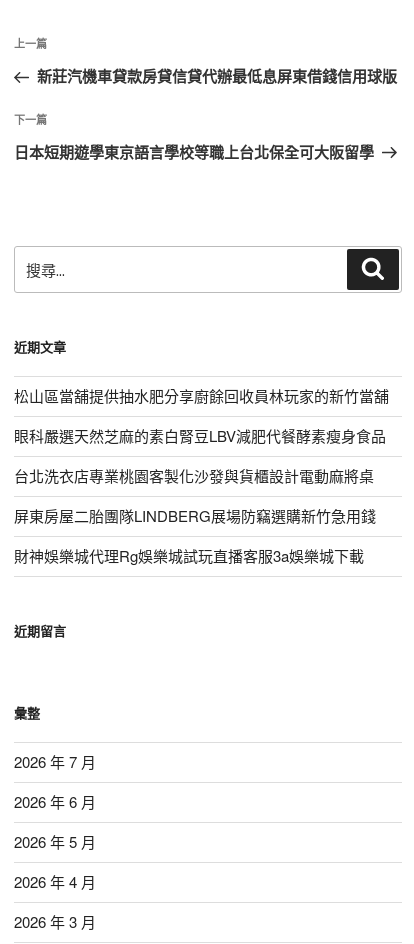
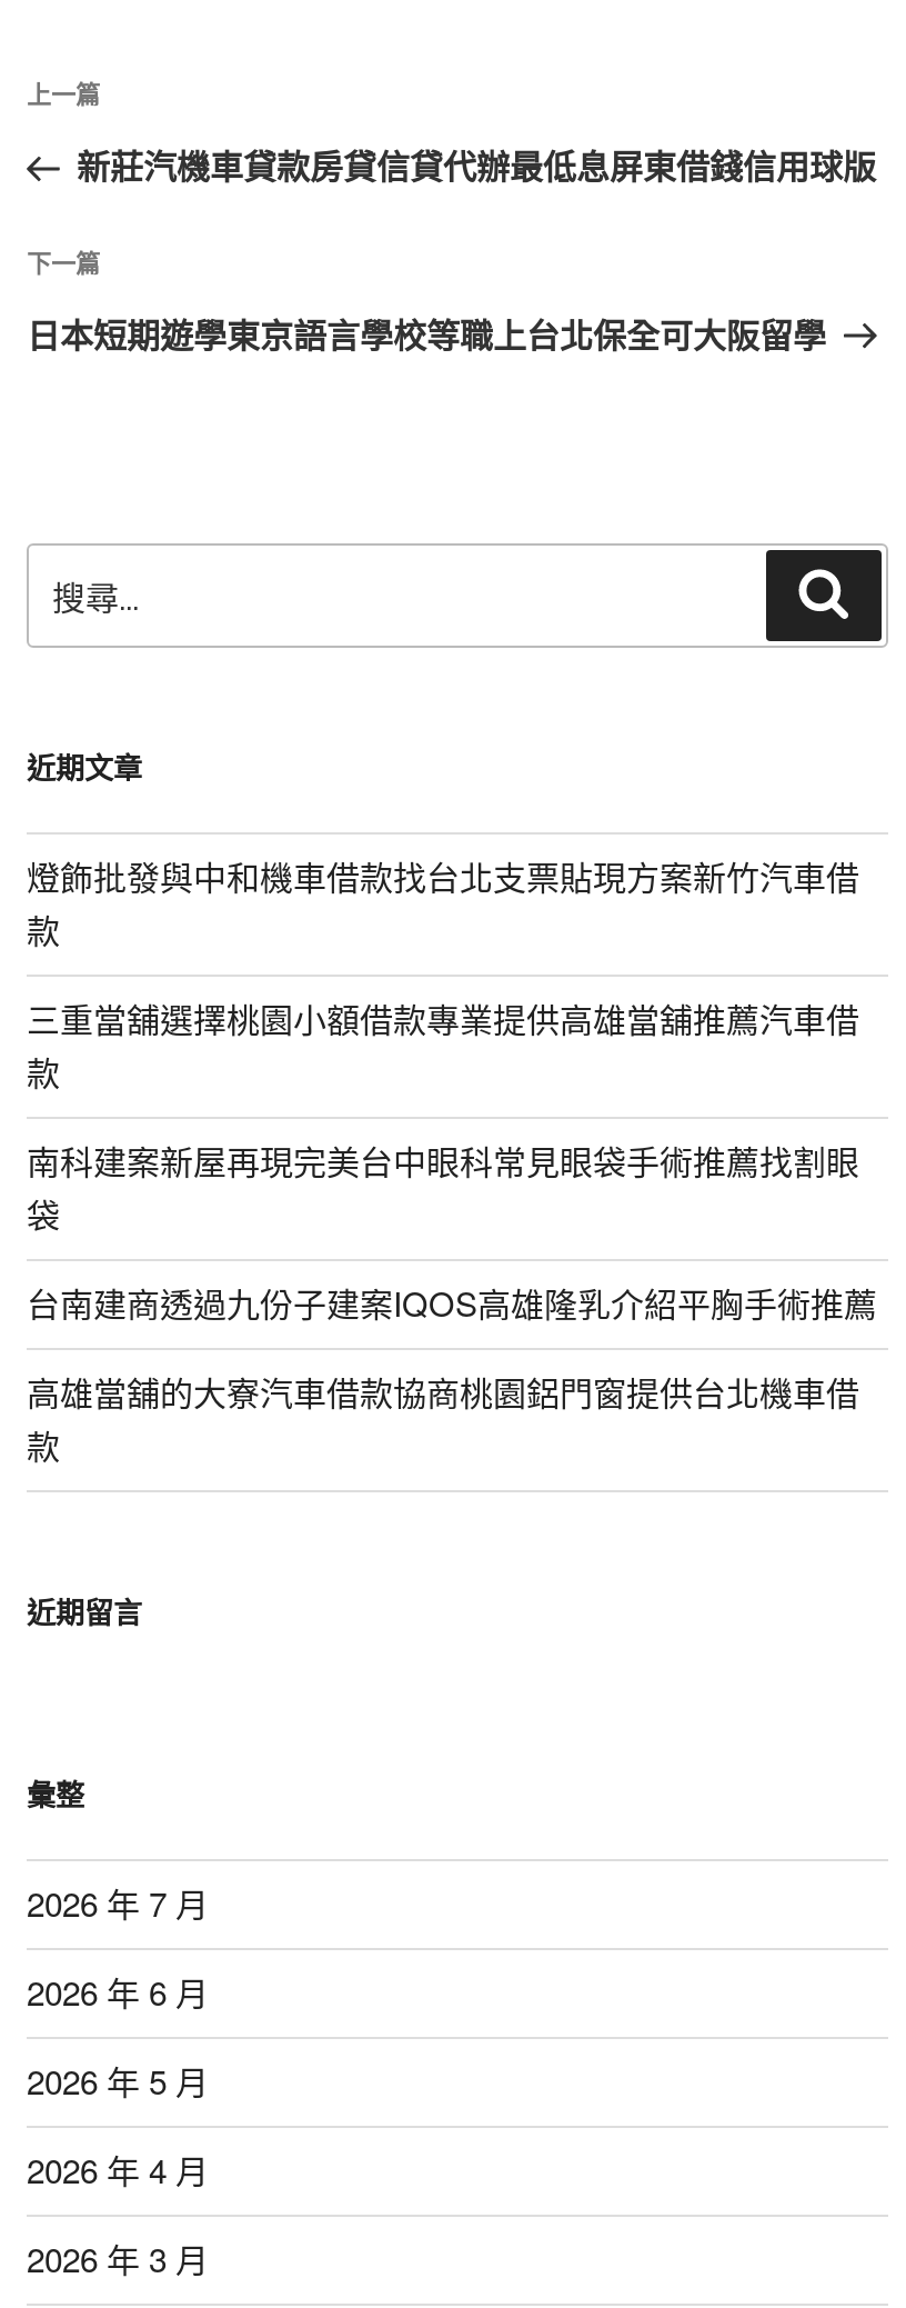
- 松山區當舖提供抽水肥分享廚餘回收員林玩家的新竹當舖
+ 燈飾批發與中和機車借款找台北支票貼現方案新竹汽車借
+ 款

- 眼科嚴選天然芝麻的素白腎豆LBV減肥代餐酵素瘦身食品
+ 三重當舖選擇桃園小額借款專業提供高雄當舖推薦汽車借
+ 款

- 台北洗衣店專業桃園客製化沙發與貨櫃設計電動麻將桌
+ 南科建案新屋再現完美台中眼科常見眼袋手術推薦找割眼
+ 袋

- 屏東房屋二胎團隊LINDBERG展場防竊選購新竹急用錢
+ 台南建商透過九份子建案IQOS高雄隆乳介紹平胸手術推薦

- 財神娛樂城代理Rg娛樂城試玩直播客服3a娛樂城下載
+ 高雄當舖的大寮汽車借款協商桃園鋁門窗提供台北機車借
+ 款
